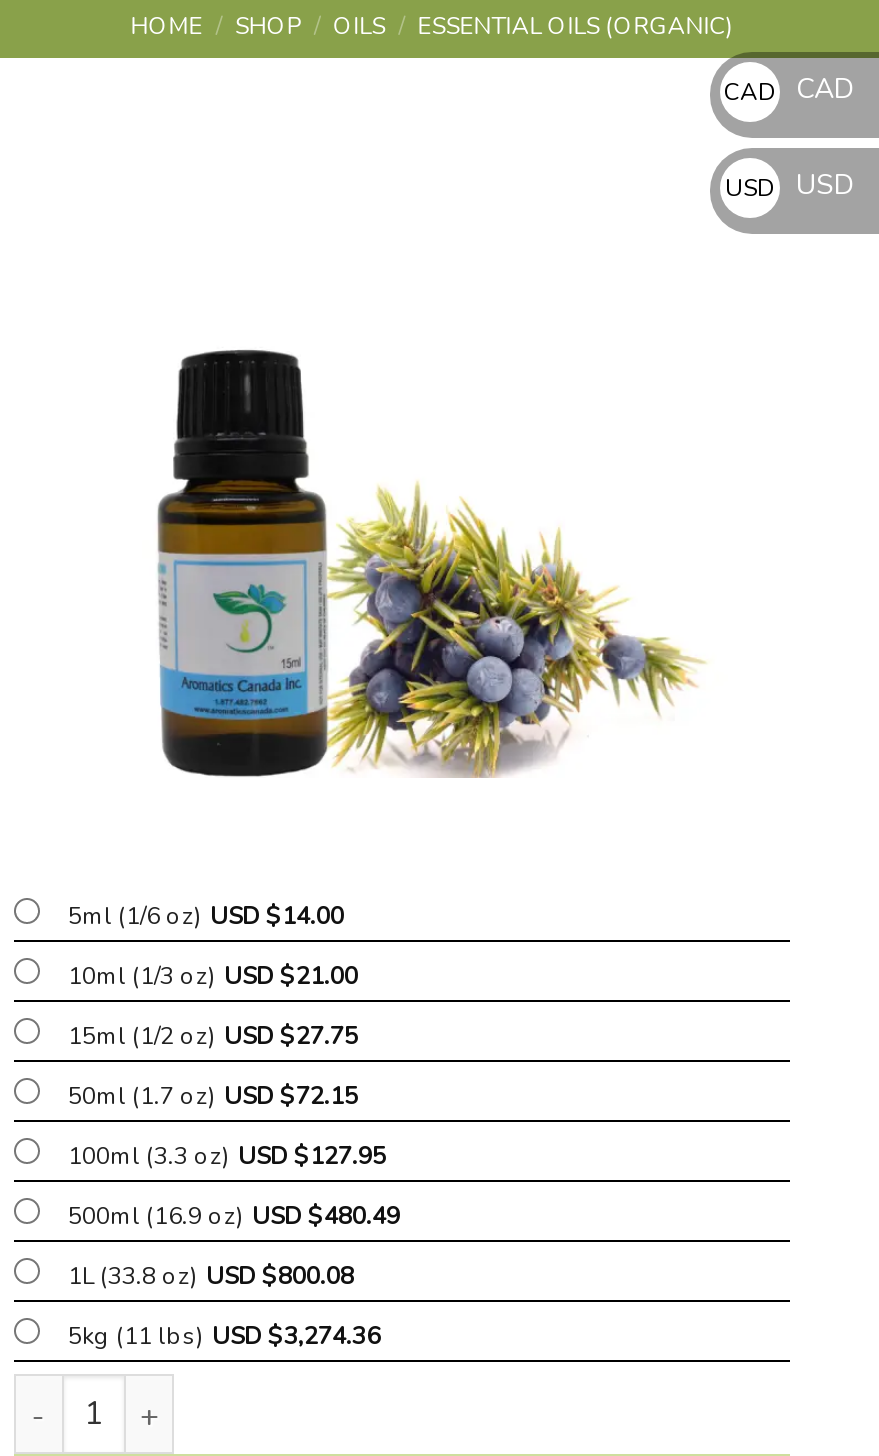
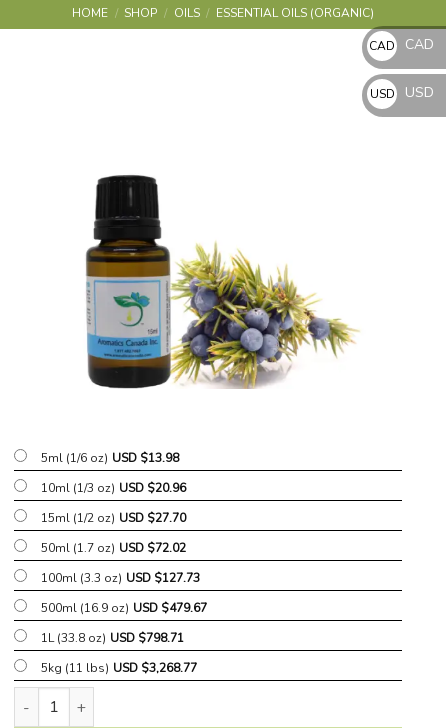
- 5ml (1/6 oz) USD $14.00
+ 5ml (1/6 oz) USD $13.98

- 10ml (1/3 oz) USD $21.00
+ 10ml (1/3 oz) USD $20.96

- 15ml (1/2 oz) USD $27.75
+ 15ml (1/2 oz) USD $27.70

- 50ml (1.7 oz) USD $72.15
+ 50ml (1.7 oz) USD $72.02

- 100ml (3.3 oz) USD $127.95
+ 100ml (3.3 oz) USD $127.73

- 500ml (16.9 oz) USD $480.49
+ 500ml (16.9 oz) USD $479.67

- 1L (33.8 oz) USD $800.08
+ 1L (33.8 oz) USD $798.71

- 5kg (11 lbs) USD $3,274.36
+ 5kg (11 lbs) USD $3,268.77
